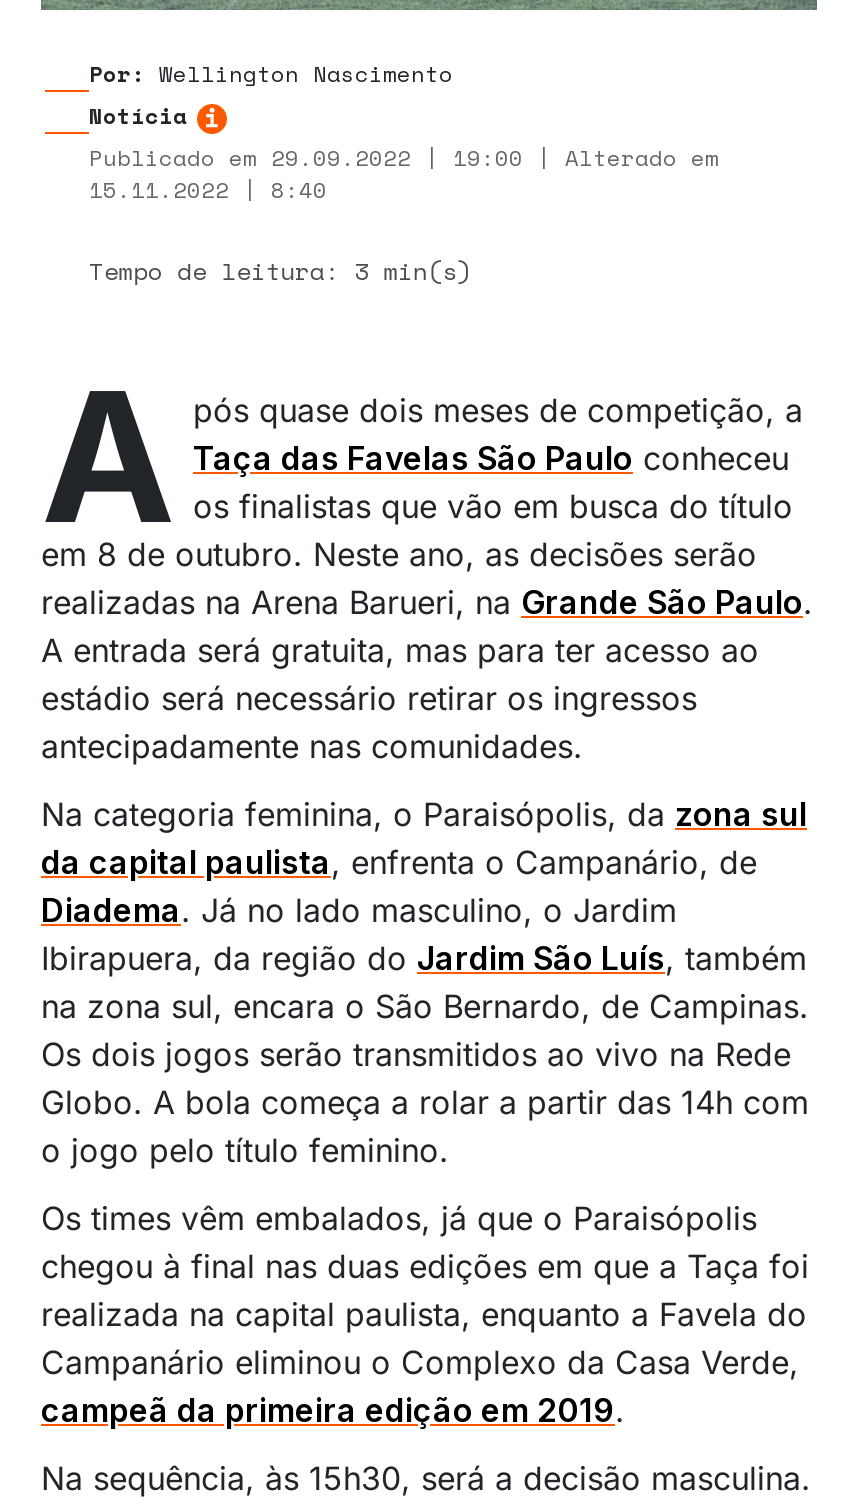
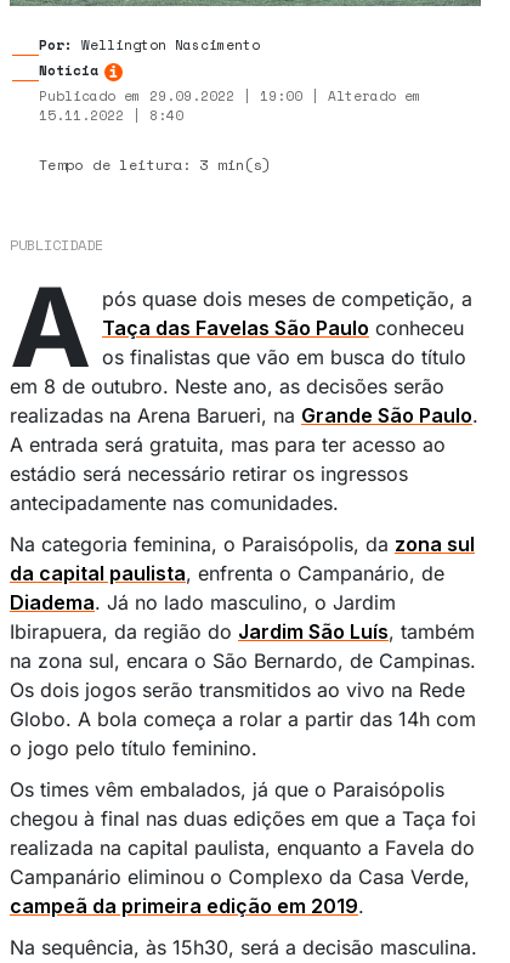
+ PUBLICIDADE
